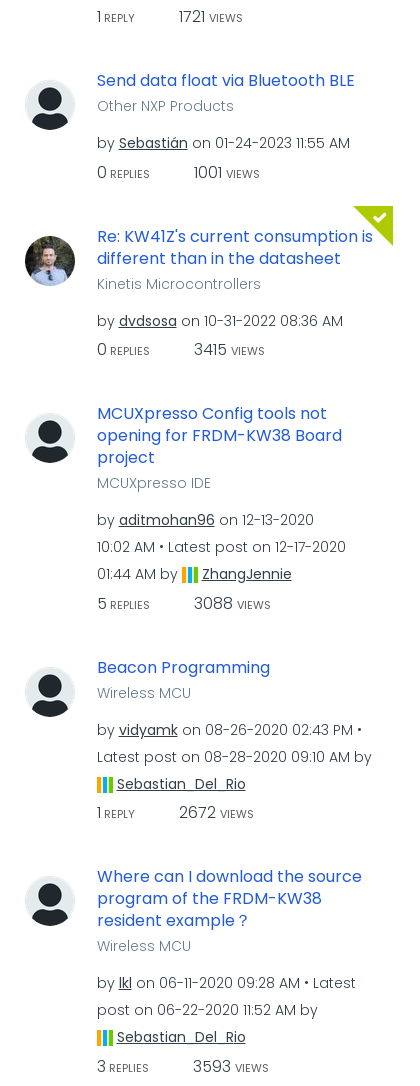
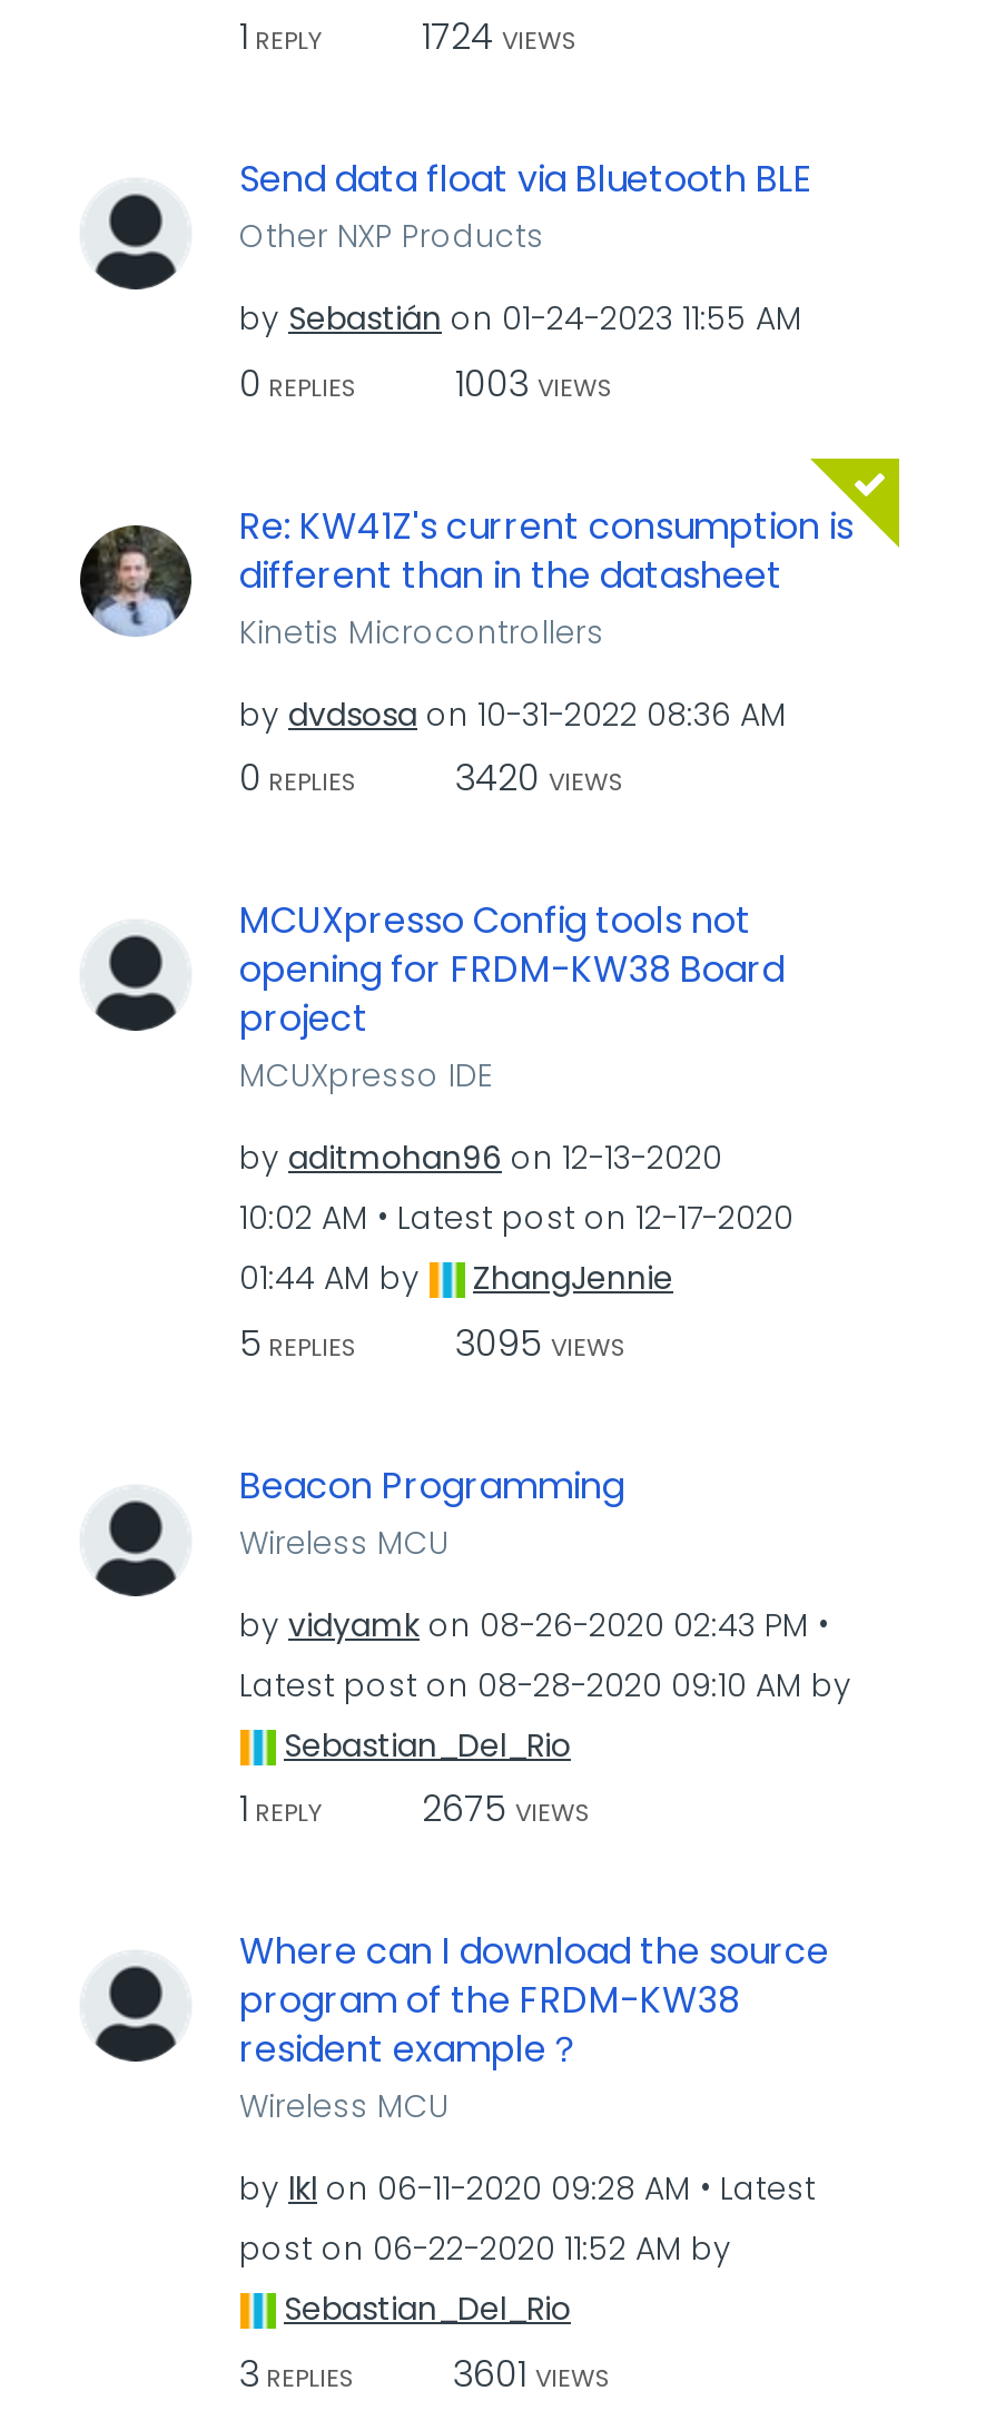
- 1 REPLY 1721 VIEWS
+ 1 REPLY 1724 VIEWS

- 1001 VIEWS
+ 1003 VIEWS

- 3415 VIEWS
+ 3420 VIEWS

- 5 REPLIES 3088 VIEWS
+ 5 REPLIES 3095 VIEWS

- 1 REPLY 2672 VIEWS
+ 1 REPLY 2675 VIEWS

- 3 REPLIES 3593 VIEWS
+ 3 REPLIES 3601 VIEWS
